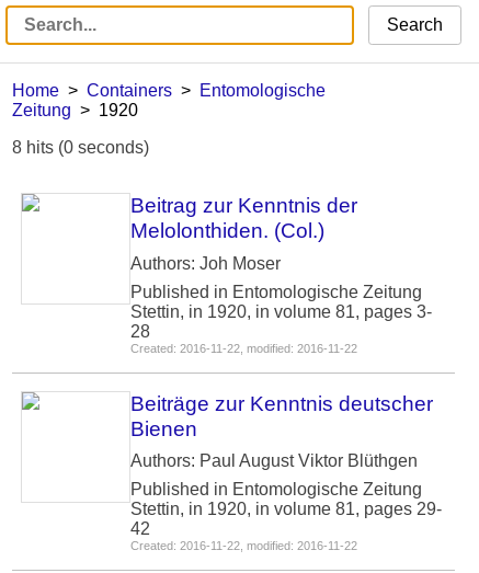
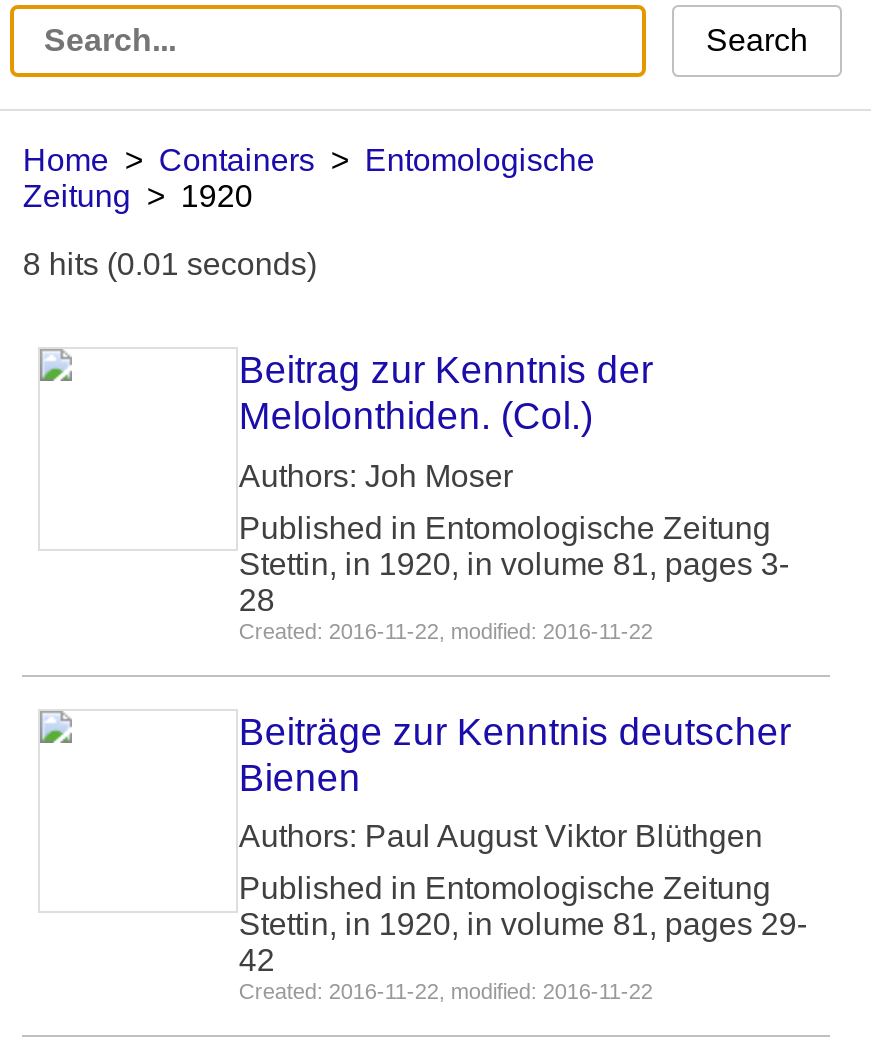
- 8 hits (0 seconds)
+ 8 hits (0.01 seconds)
